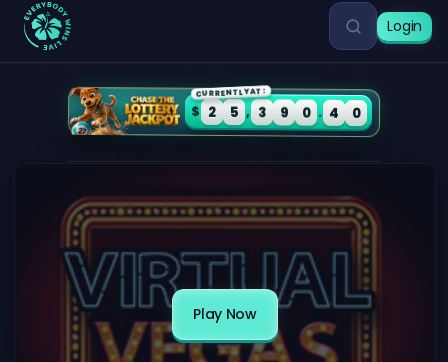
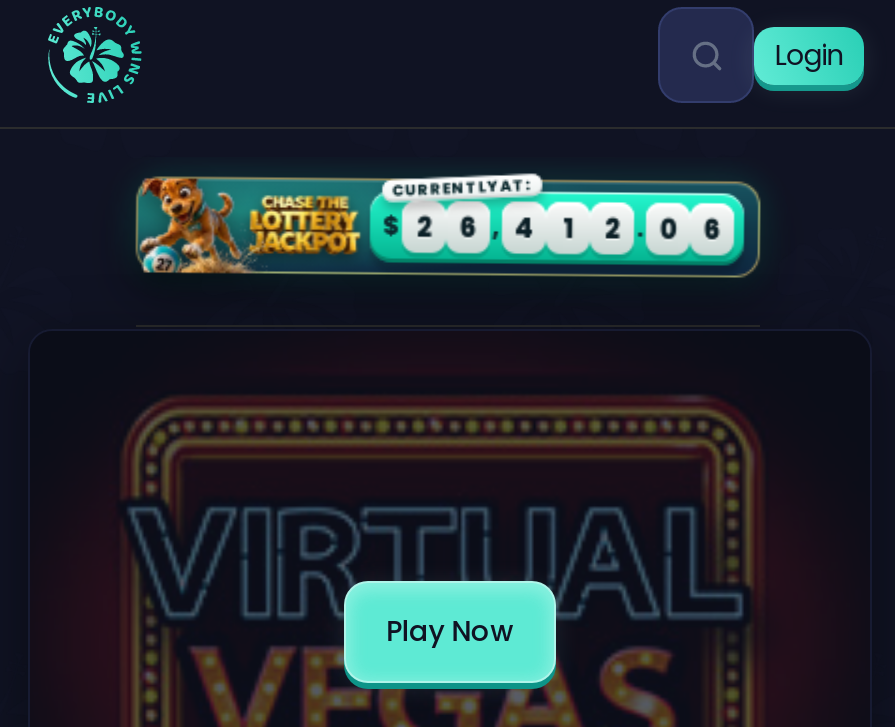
- 5 , 3
+ 6 , 4

- 9
+ 1

- 0 . 4
+ 2 . 0

- 0
+ 6
